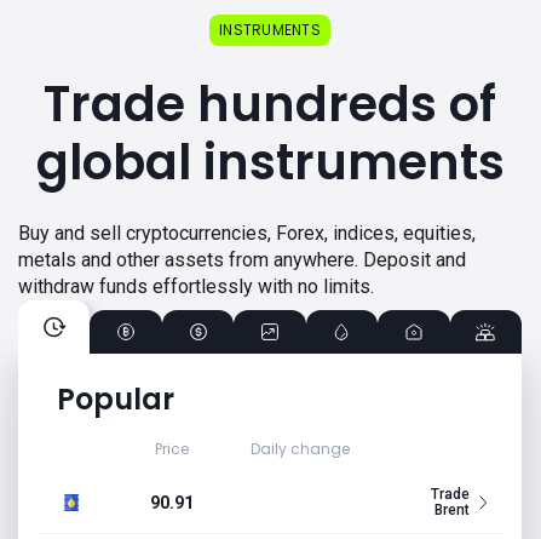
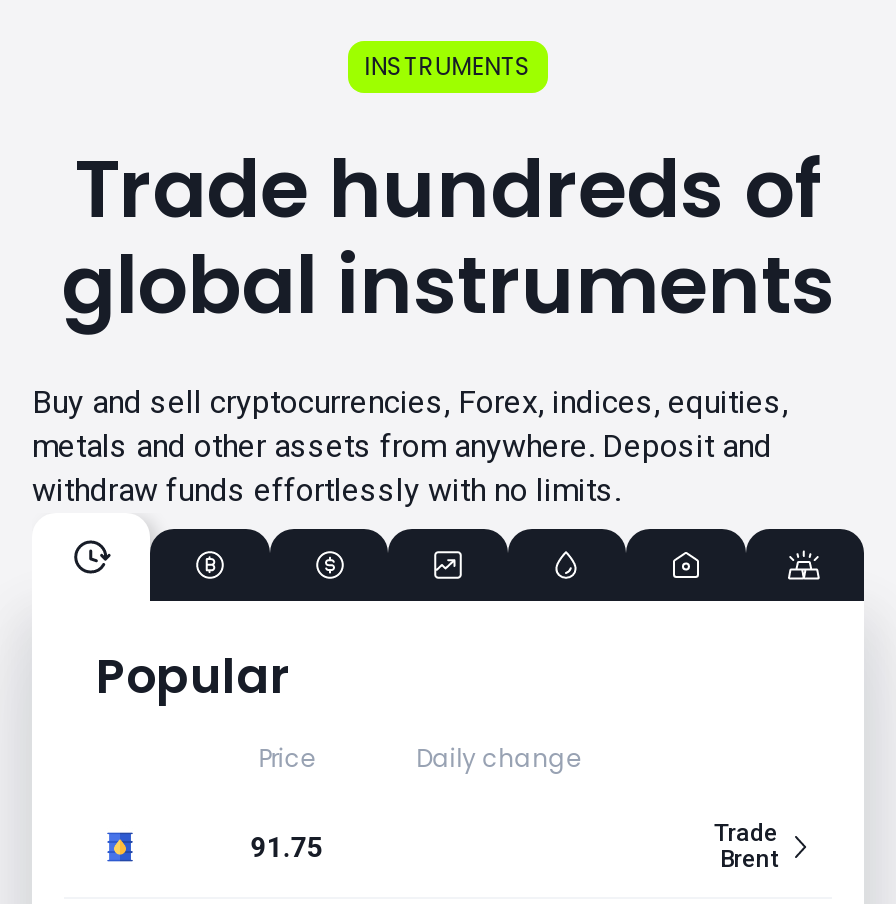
- 90.91
+ 91.75
